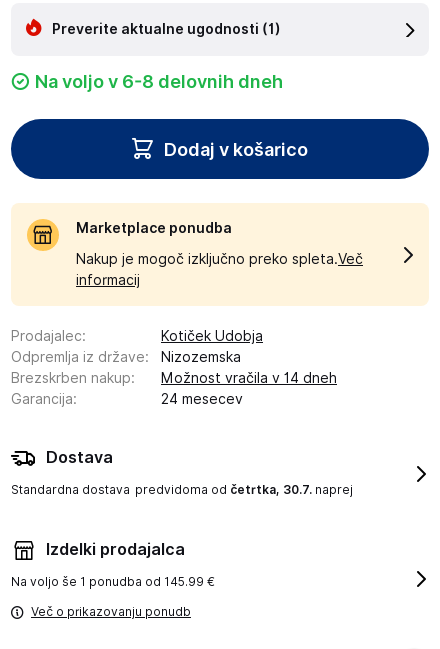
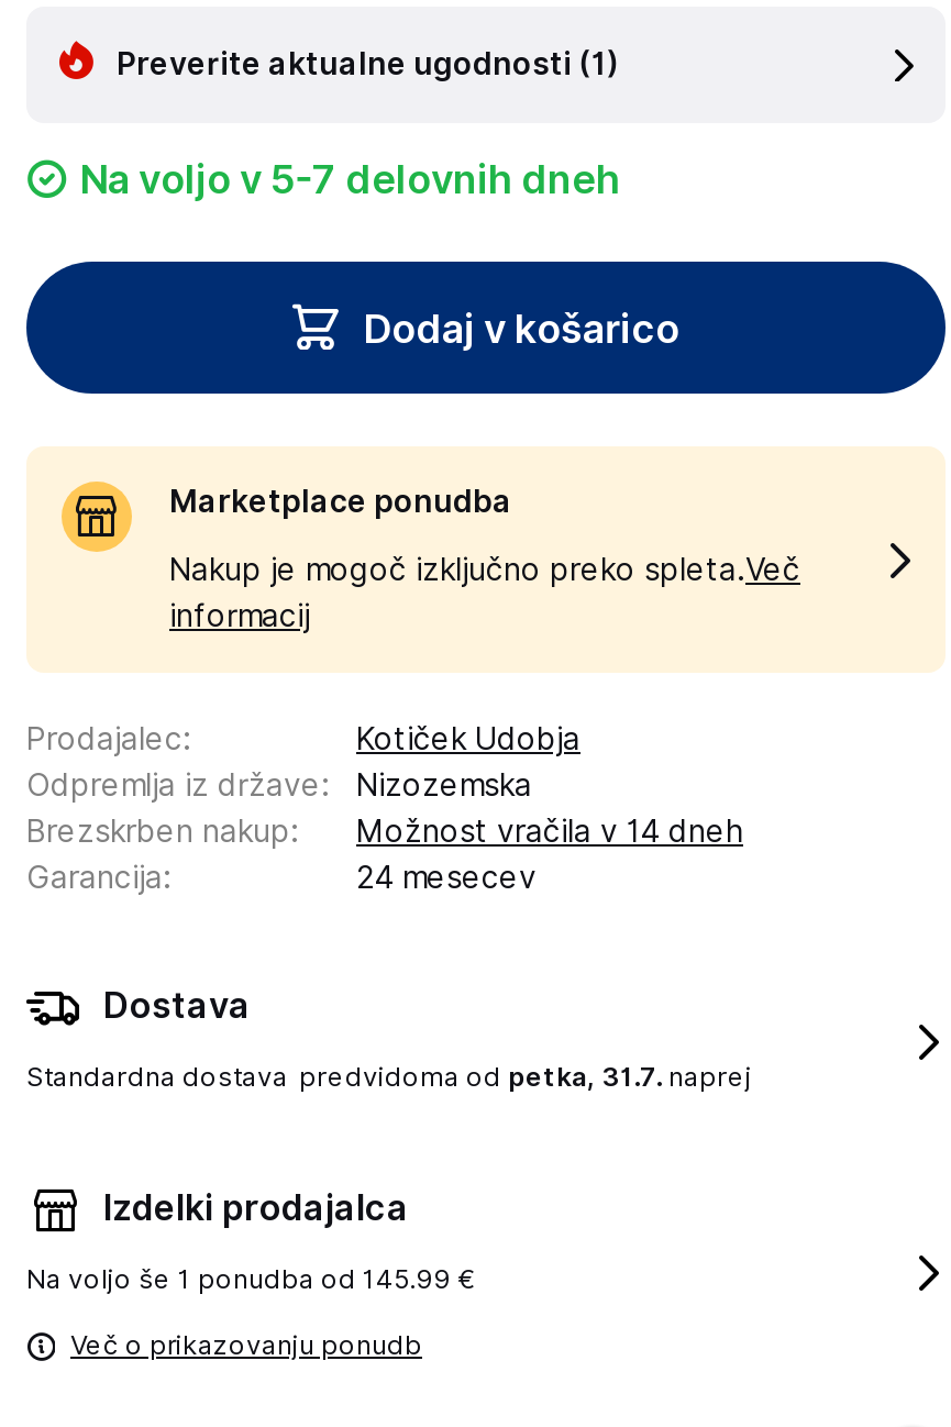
- Na voljo v 6-8 delovnih dneh
+ Na voljo v 5-7 delovnih dneh

- Standardna dostava predvidoma od četrtka, 30.7. naprej
+ Standardna dostava predvidoma od petka, 31.7. naprej
